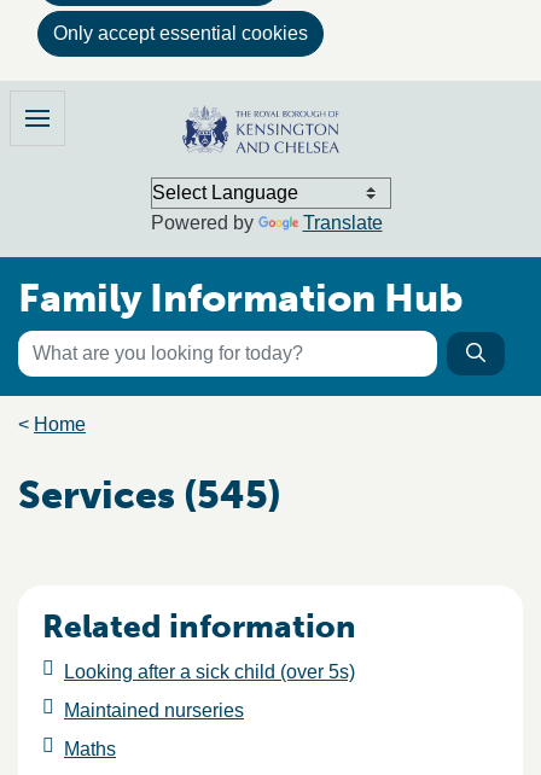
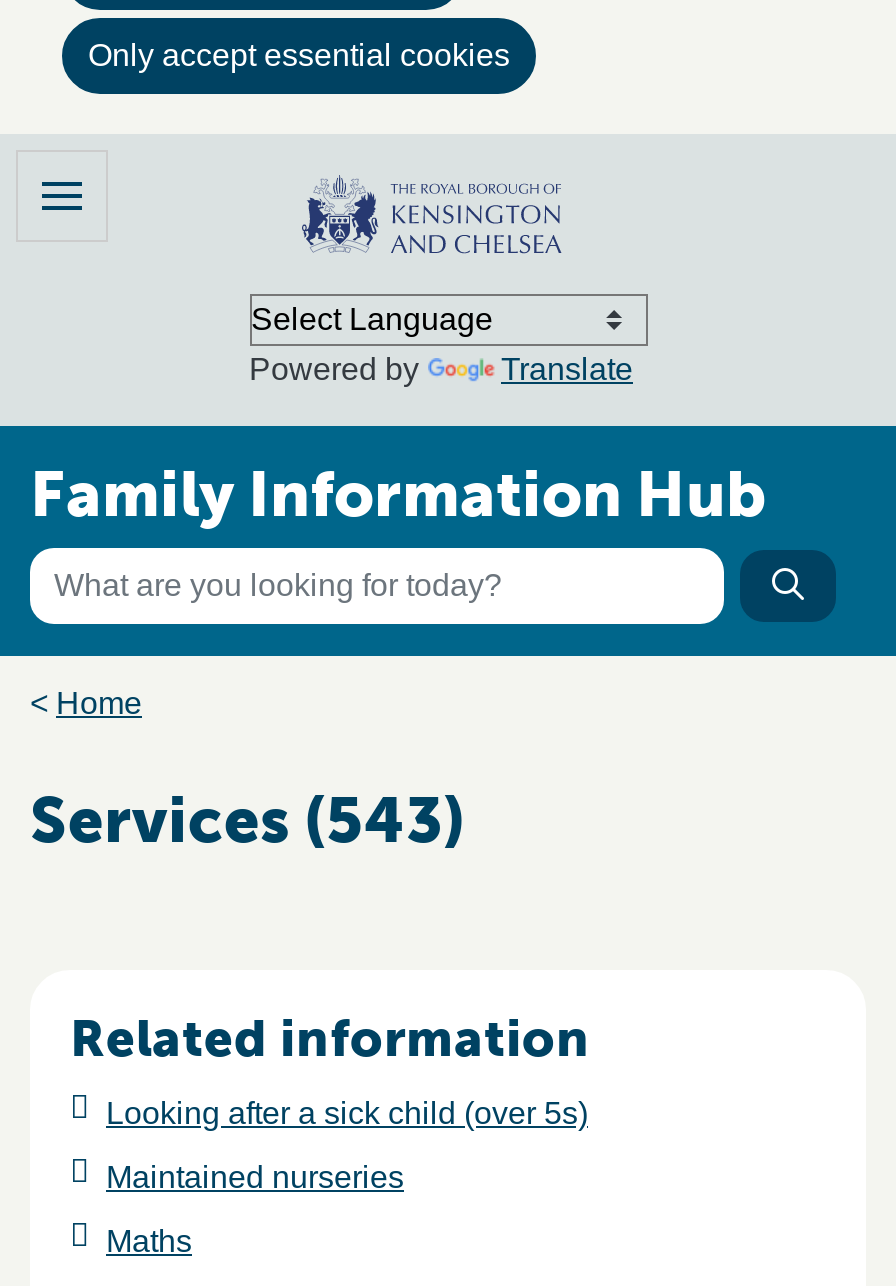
- Services (545)
+ Services (543)
